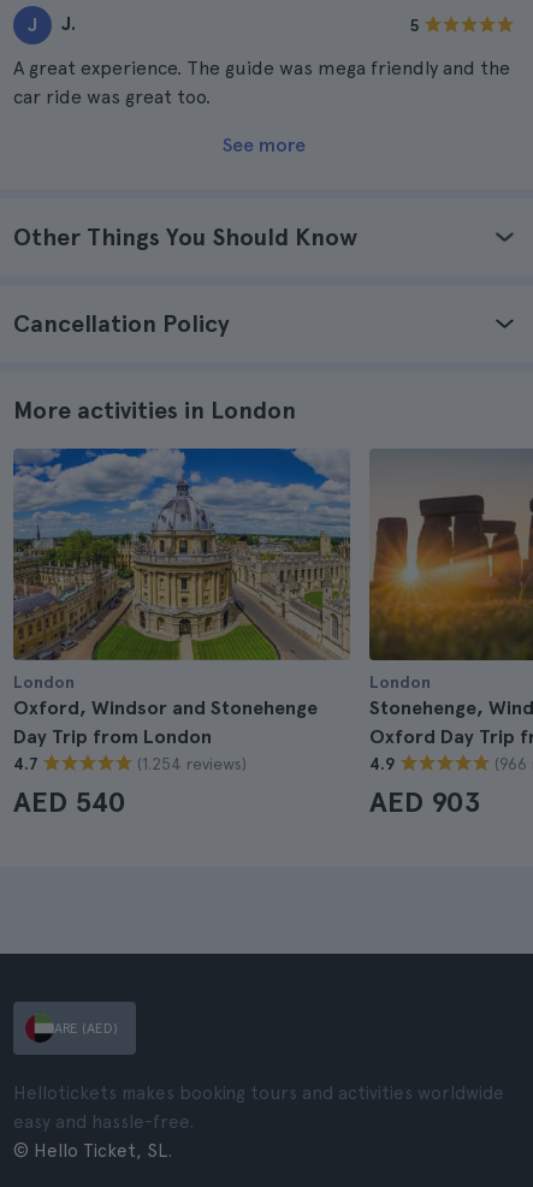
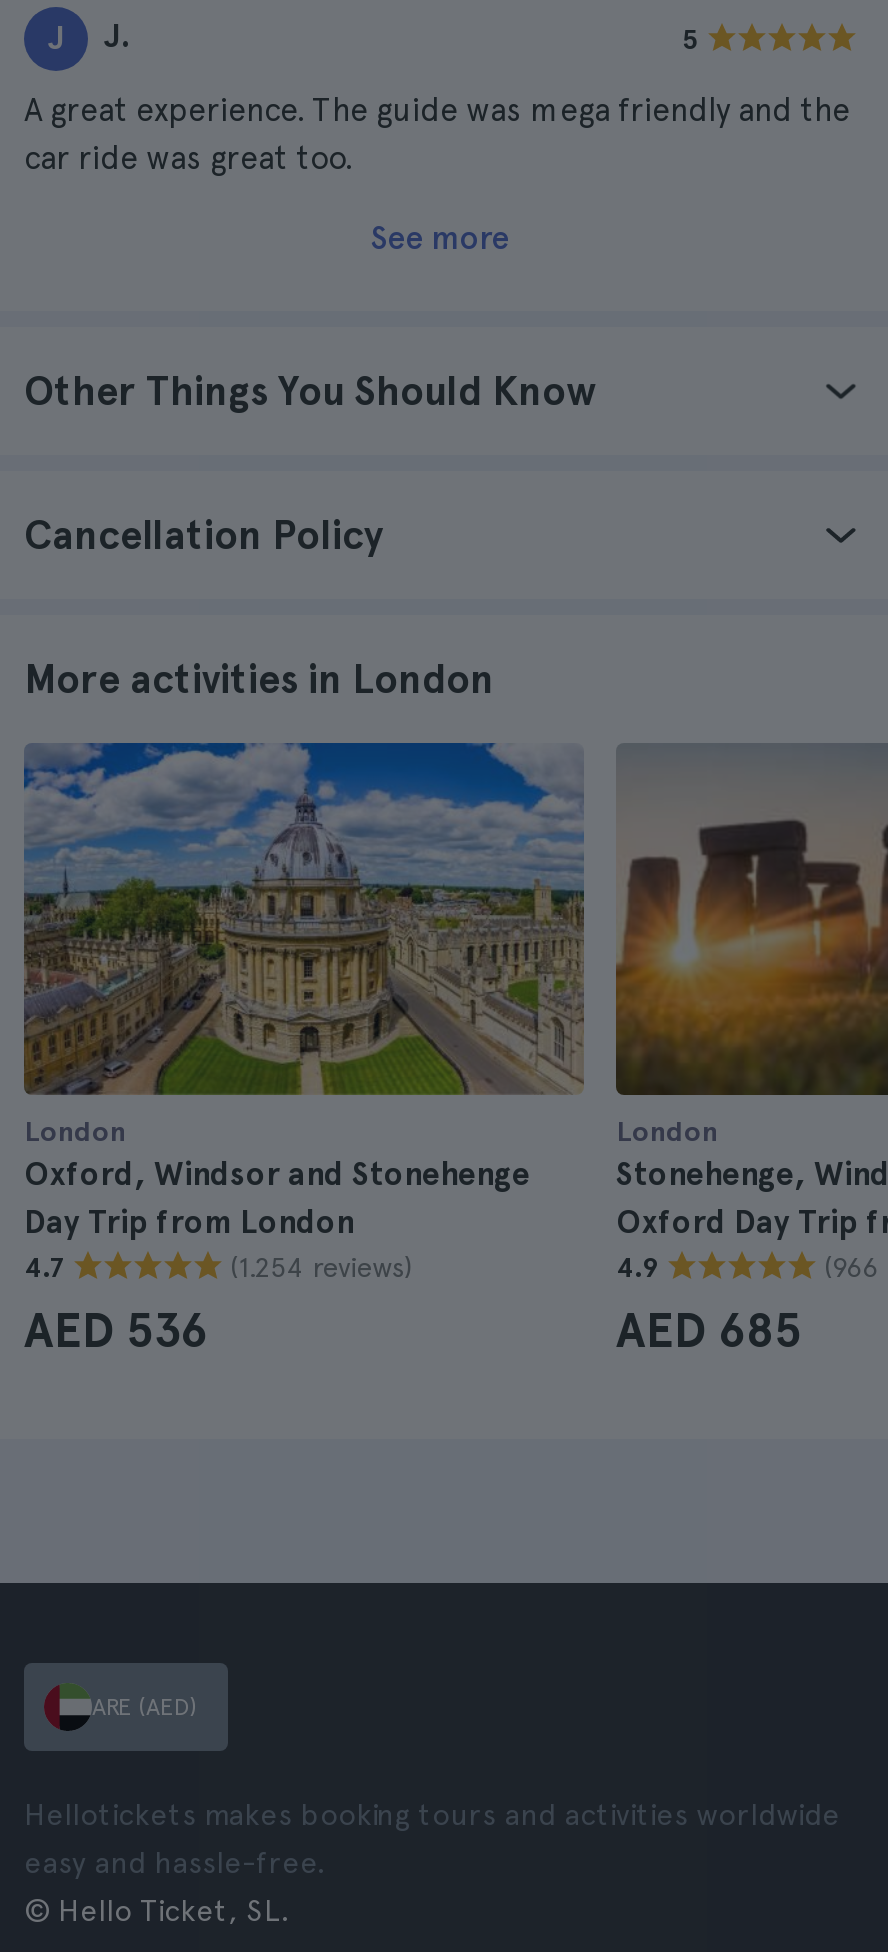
- AED 540
+ AED 536

- AED 903
+ AED 685
